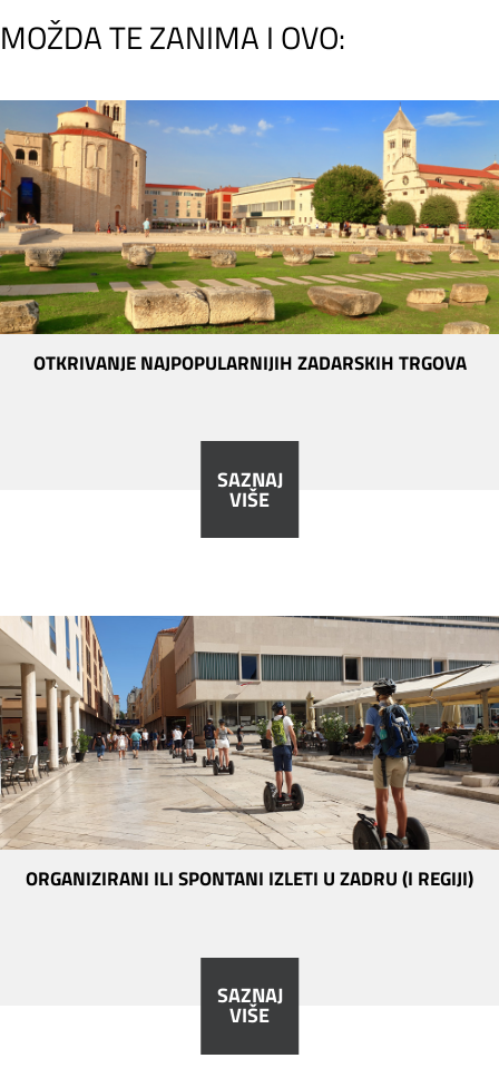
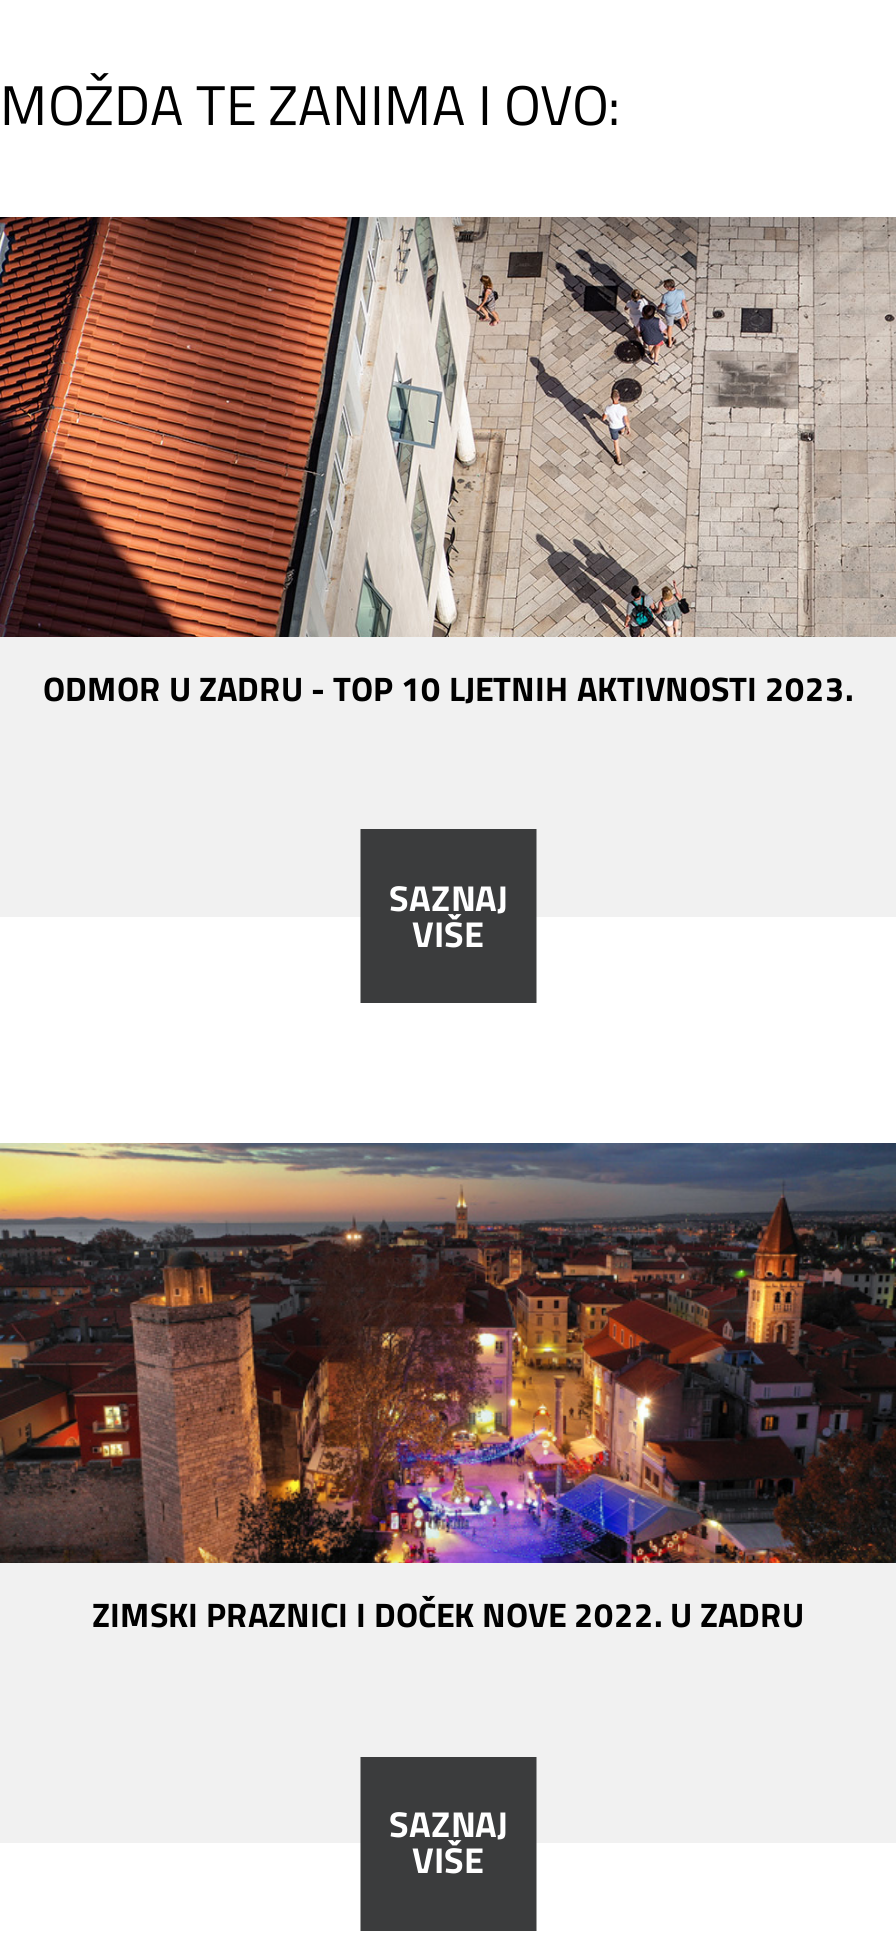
- [image]
- OTKRIVANJE NAJPOPULARNIJIH ZADARSKIH TRGOVA
+ [image]
+ ODMOR U ZADRU - TOP 10 LJETNIH AKTIVNOSTI 2023.

- [image]
- ORGANIZIRANI ILI SPONTANI IZLETI U ZADRU (I REGIJI)
+ [image]
+ ZIMSKI PRAZNICI I DOČEK NOVE 2022. U ZADRU
